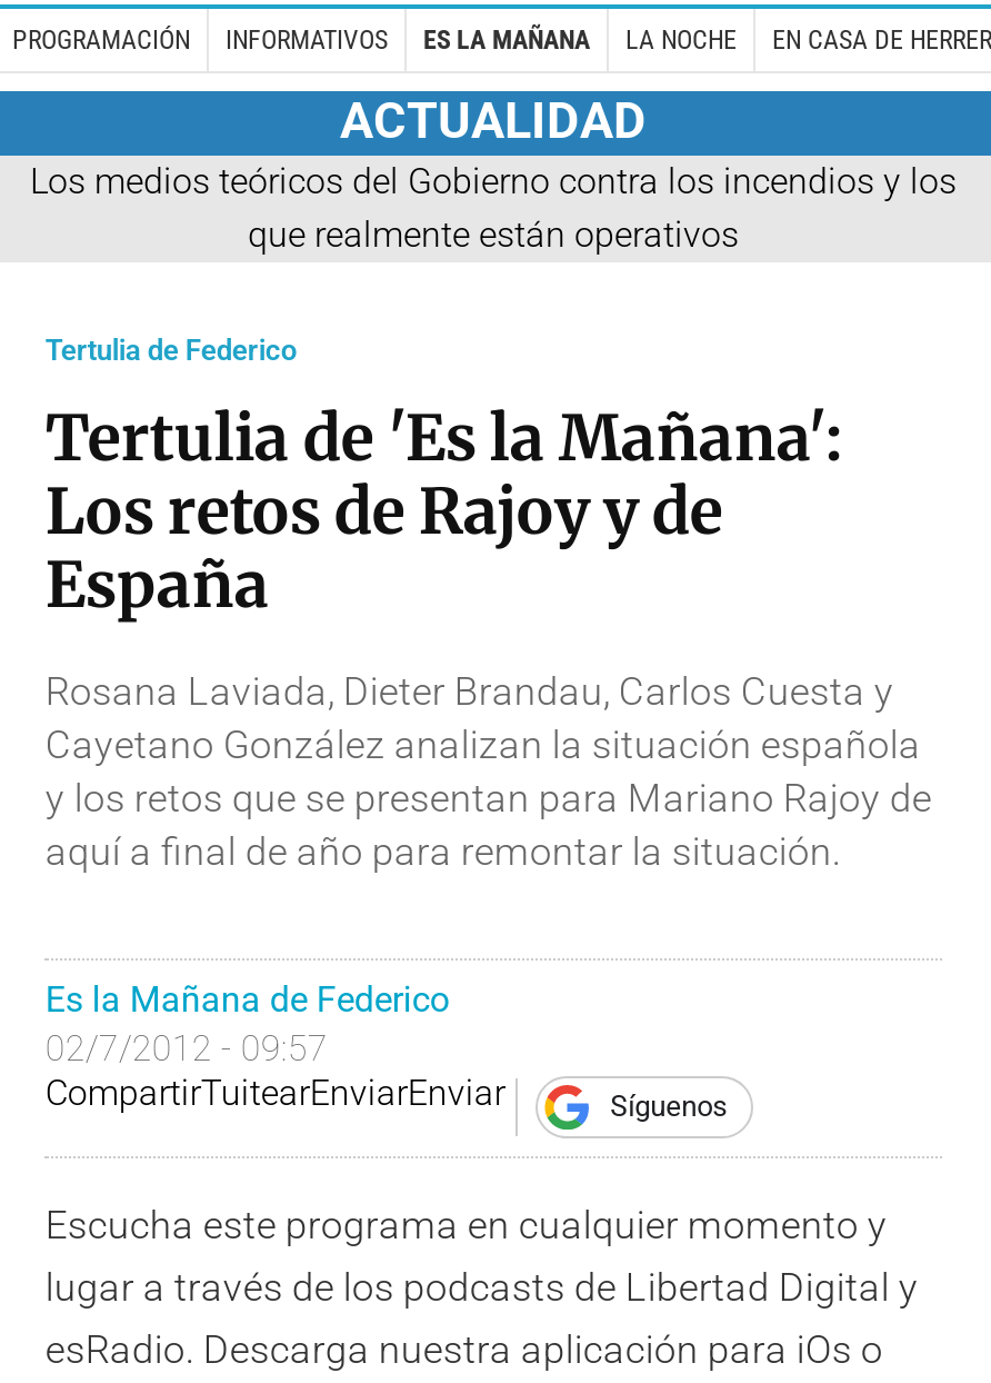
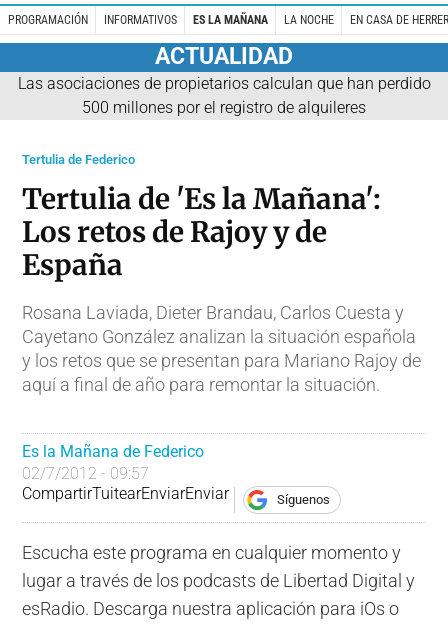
- Los medios teóricos del Gobierno contra los incendios y los
- que realmente están operativos
+ Las asociaciones de propietarios calculan que han perdido
+ 500 millones por el registro de alquileres
